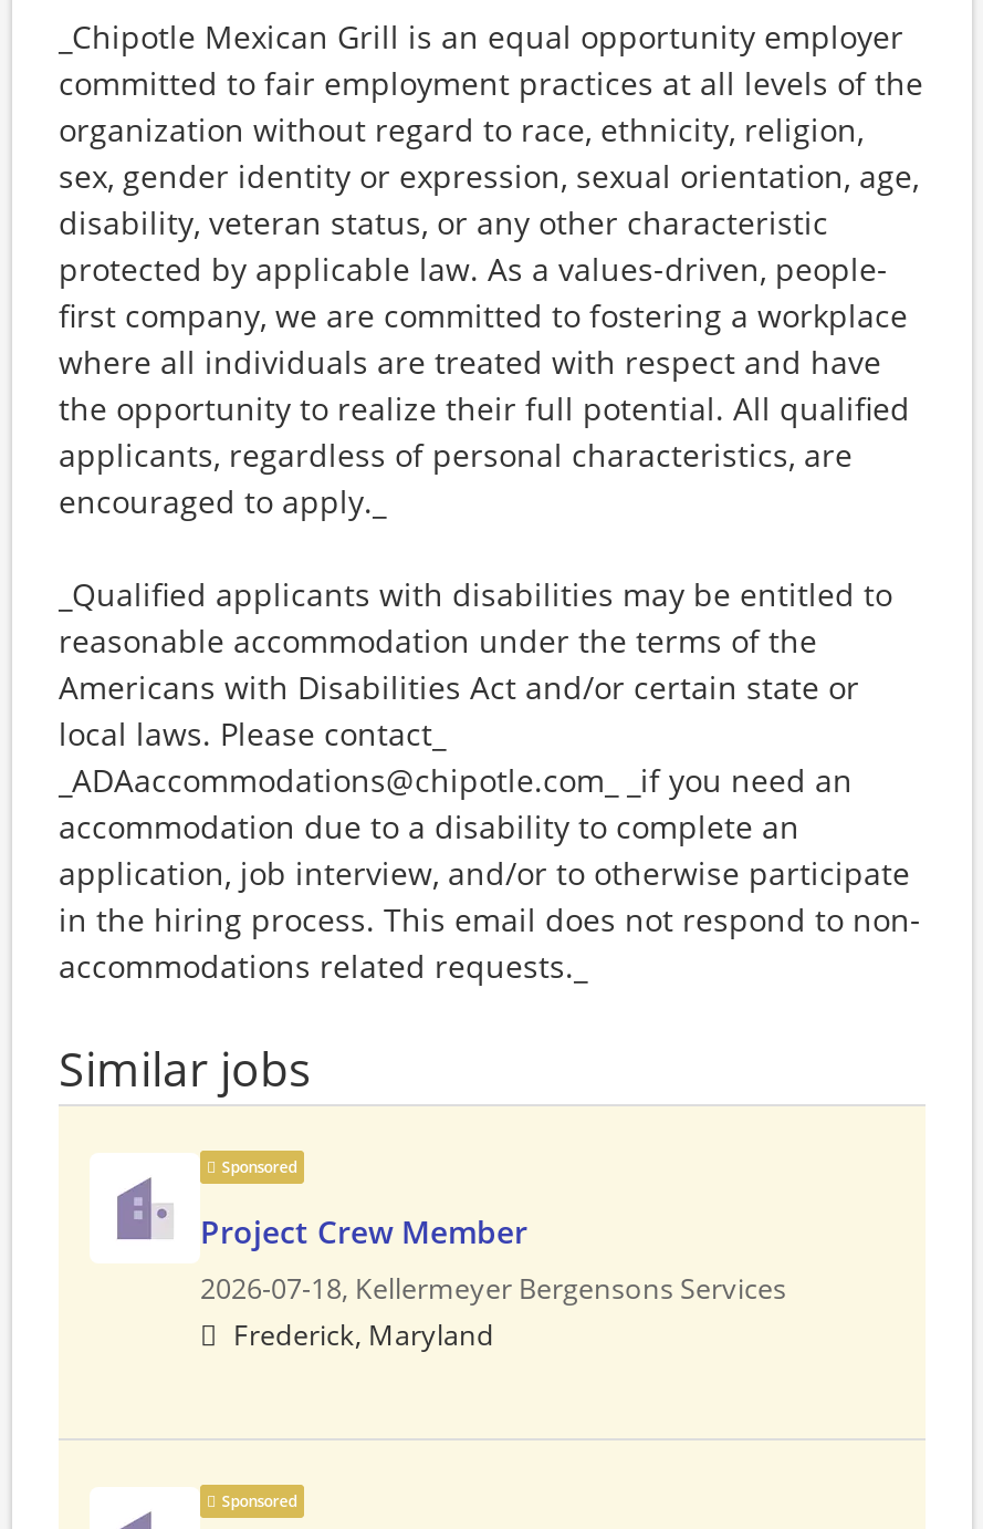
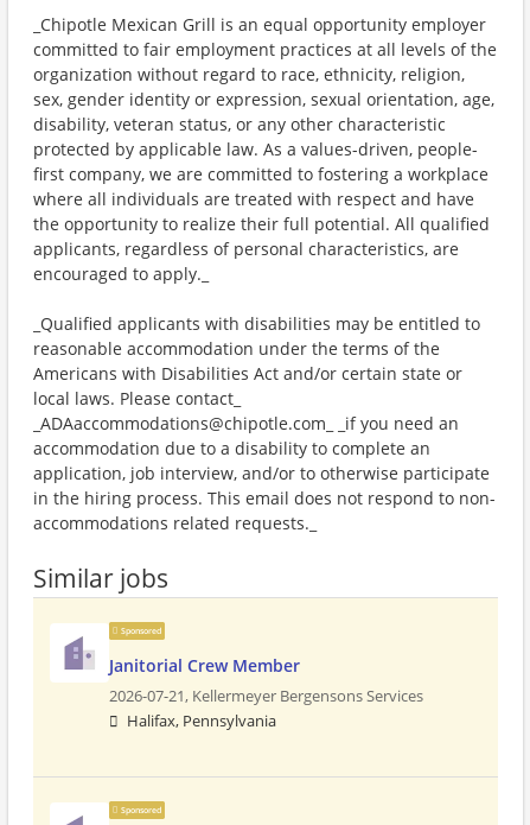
- Project Crew Member
- 2026-07-18, Kellermeyer Bergensons Services
- Frederick, Maryland
+ Janitorial Crew Member
+ 2026-07-21, Kellermeyer Bergensons Services
+ Halifax, Pennsylvania
